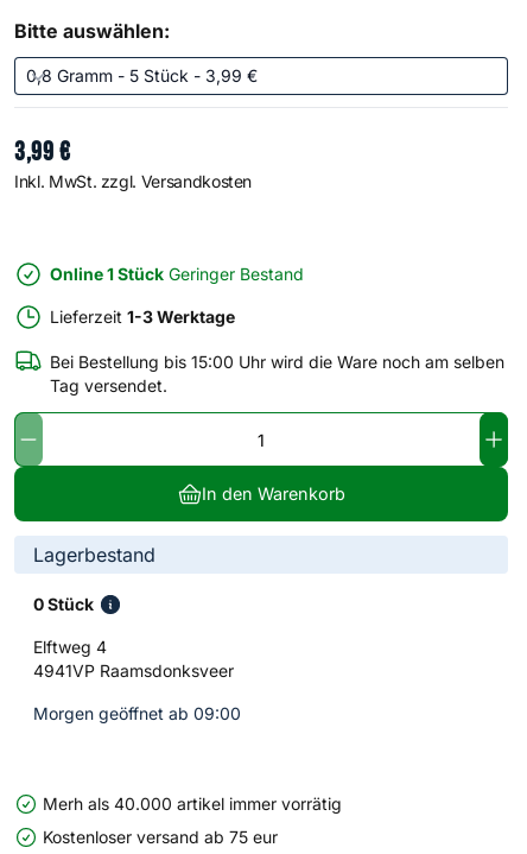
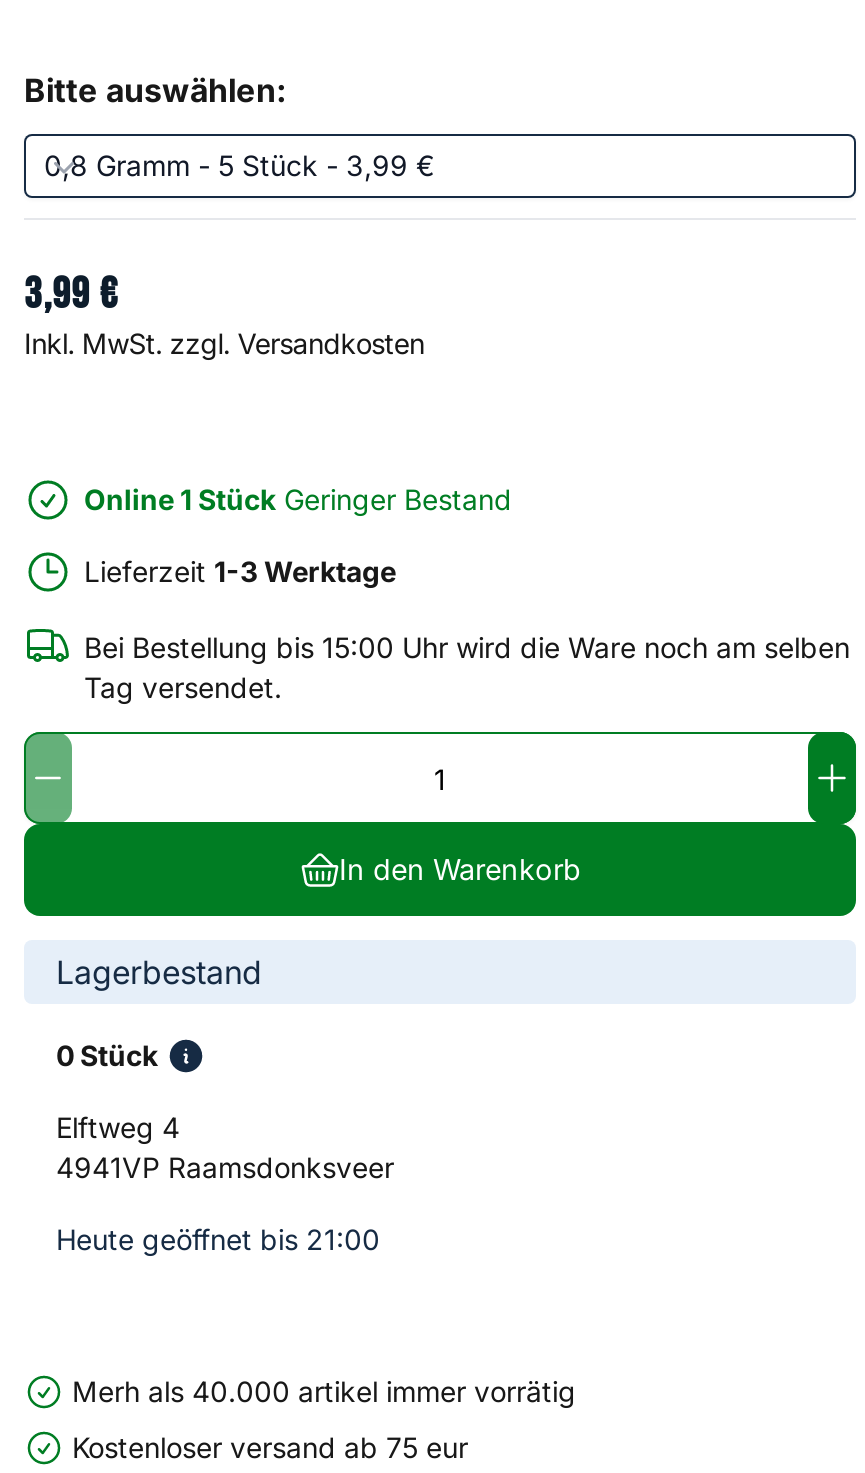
- Morgen geöffnet ab 09:00
+ Heute geöffnet bis 21:00
